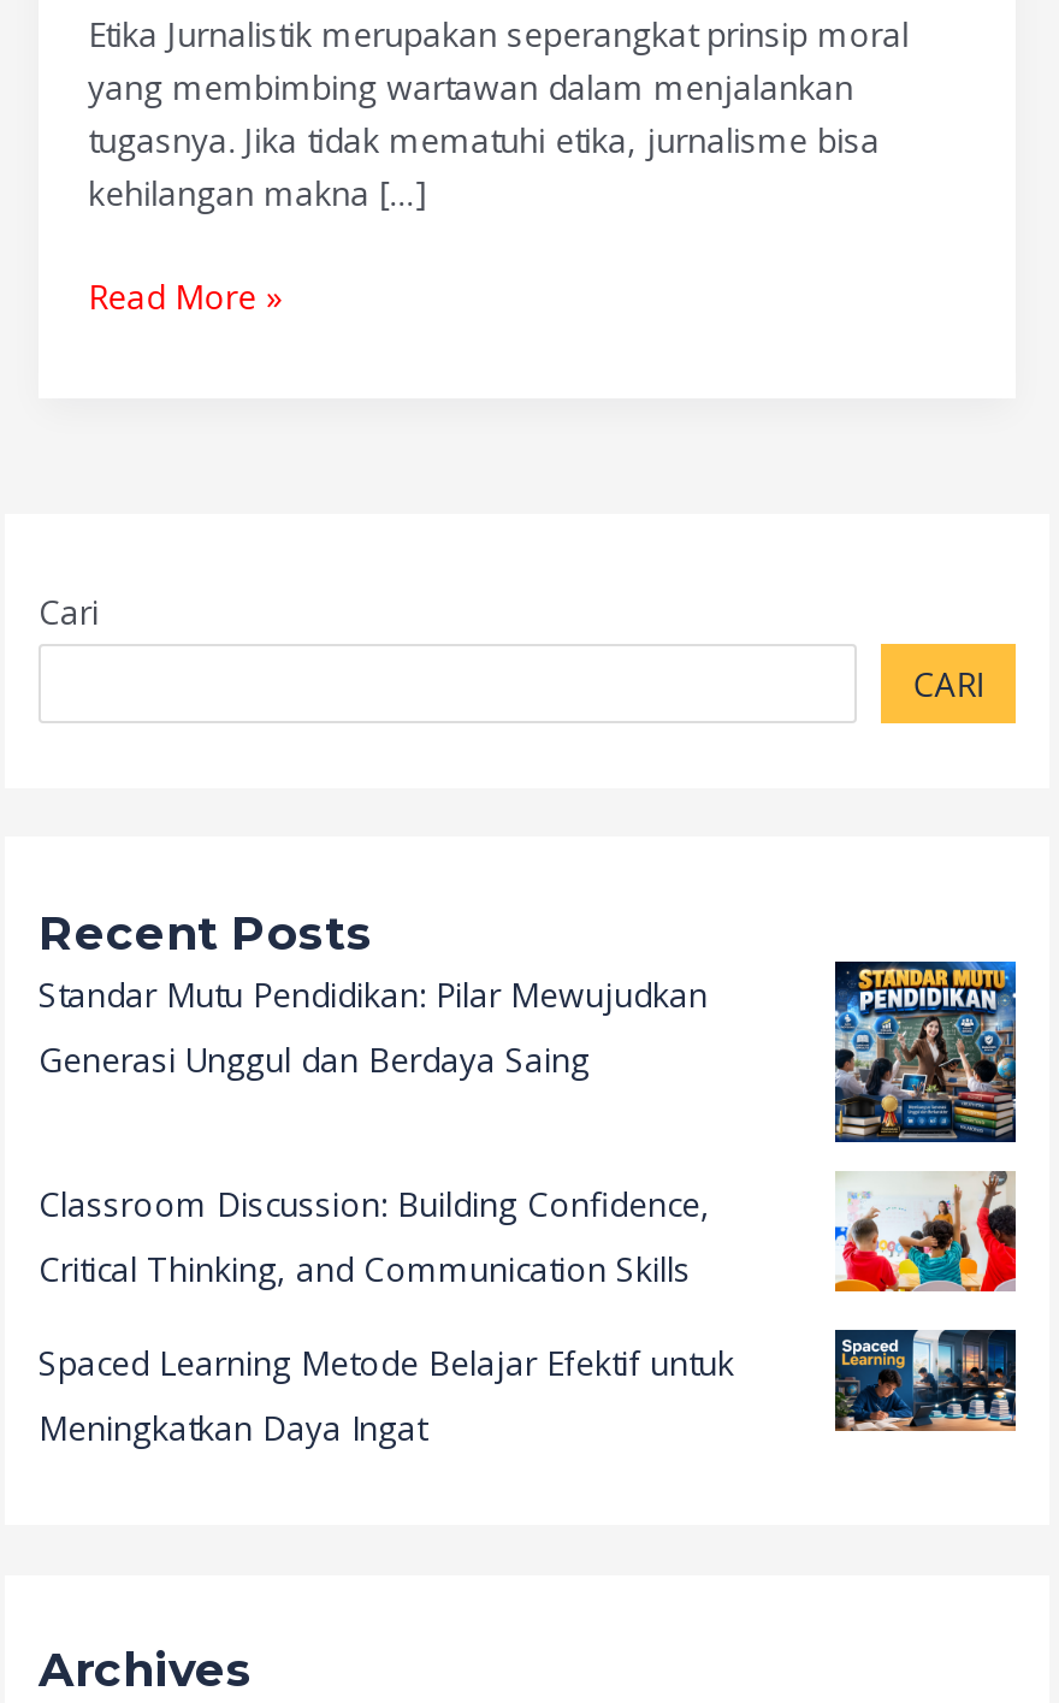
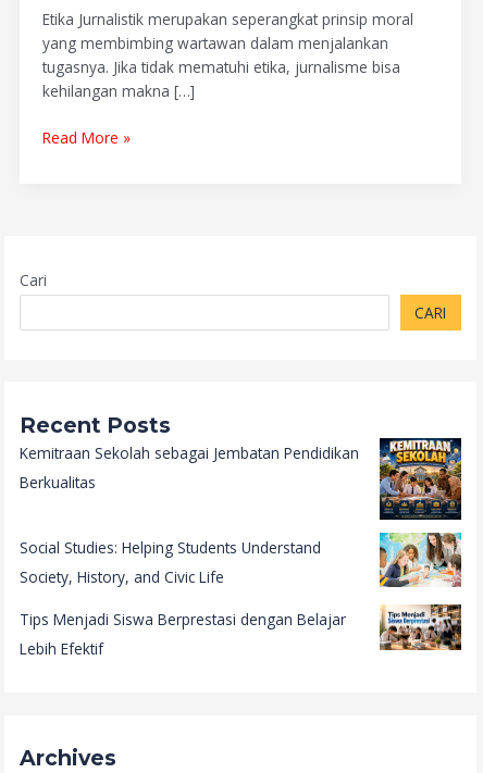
- Standar Mutu Pendidikan: Pilar Mewujudkan
- Generasi Unggul dan Berdaya Saing
+ Kemitraan Sekolah sebagai Jembatan Pendidikan
+ Berkualitas

- [image]
+ [image]

- Classroom Discussion: Building Confidence,
- Critical Thinking, and Communication Skills
+ Social Studies: Helping Students Understand
+ Society, History, and Civic Life

- [image]
+ [image]

- Spaced Learning Metode Belajar Efektif untuk
- Meningkatkan Daya Ingat
+ Tips Menjadi Siswa Berprestasi dengan Belajar
+ Lebih Efektif

- [image]
+ [image]
